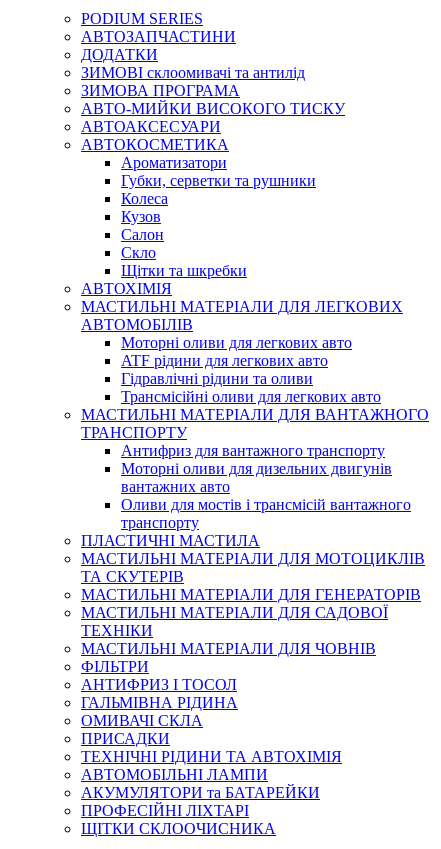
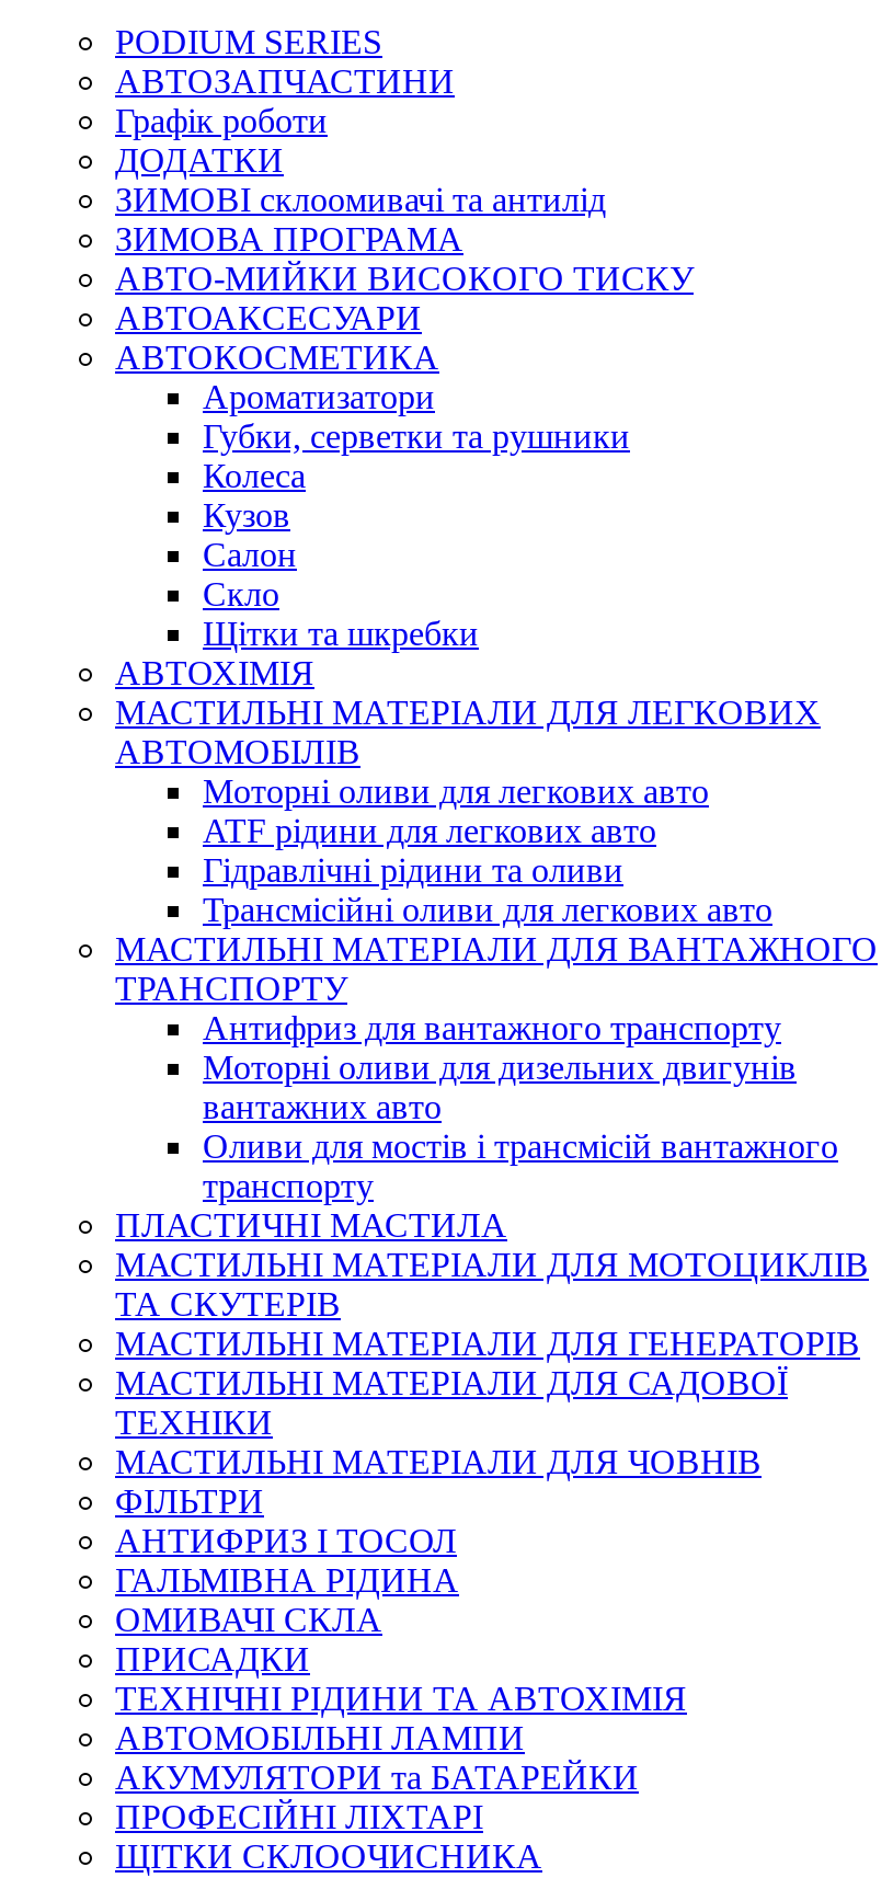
+ Графік роботи
